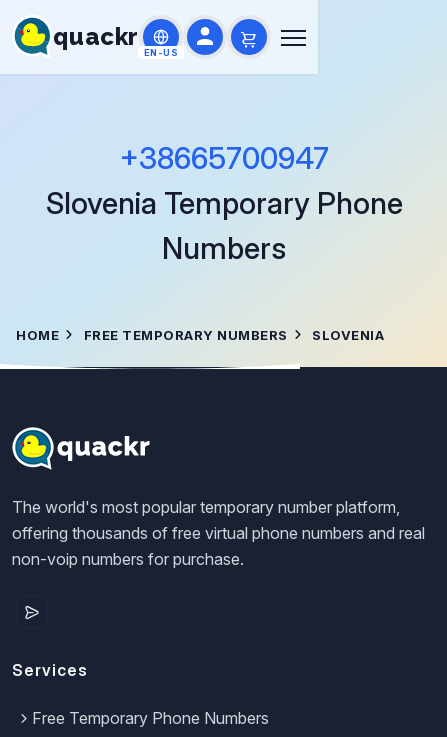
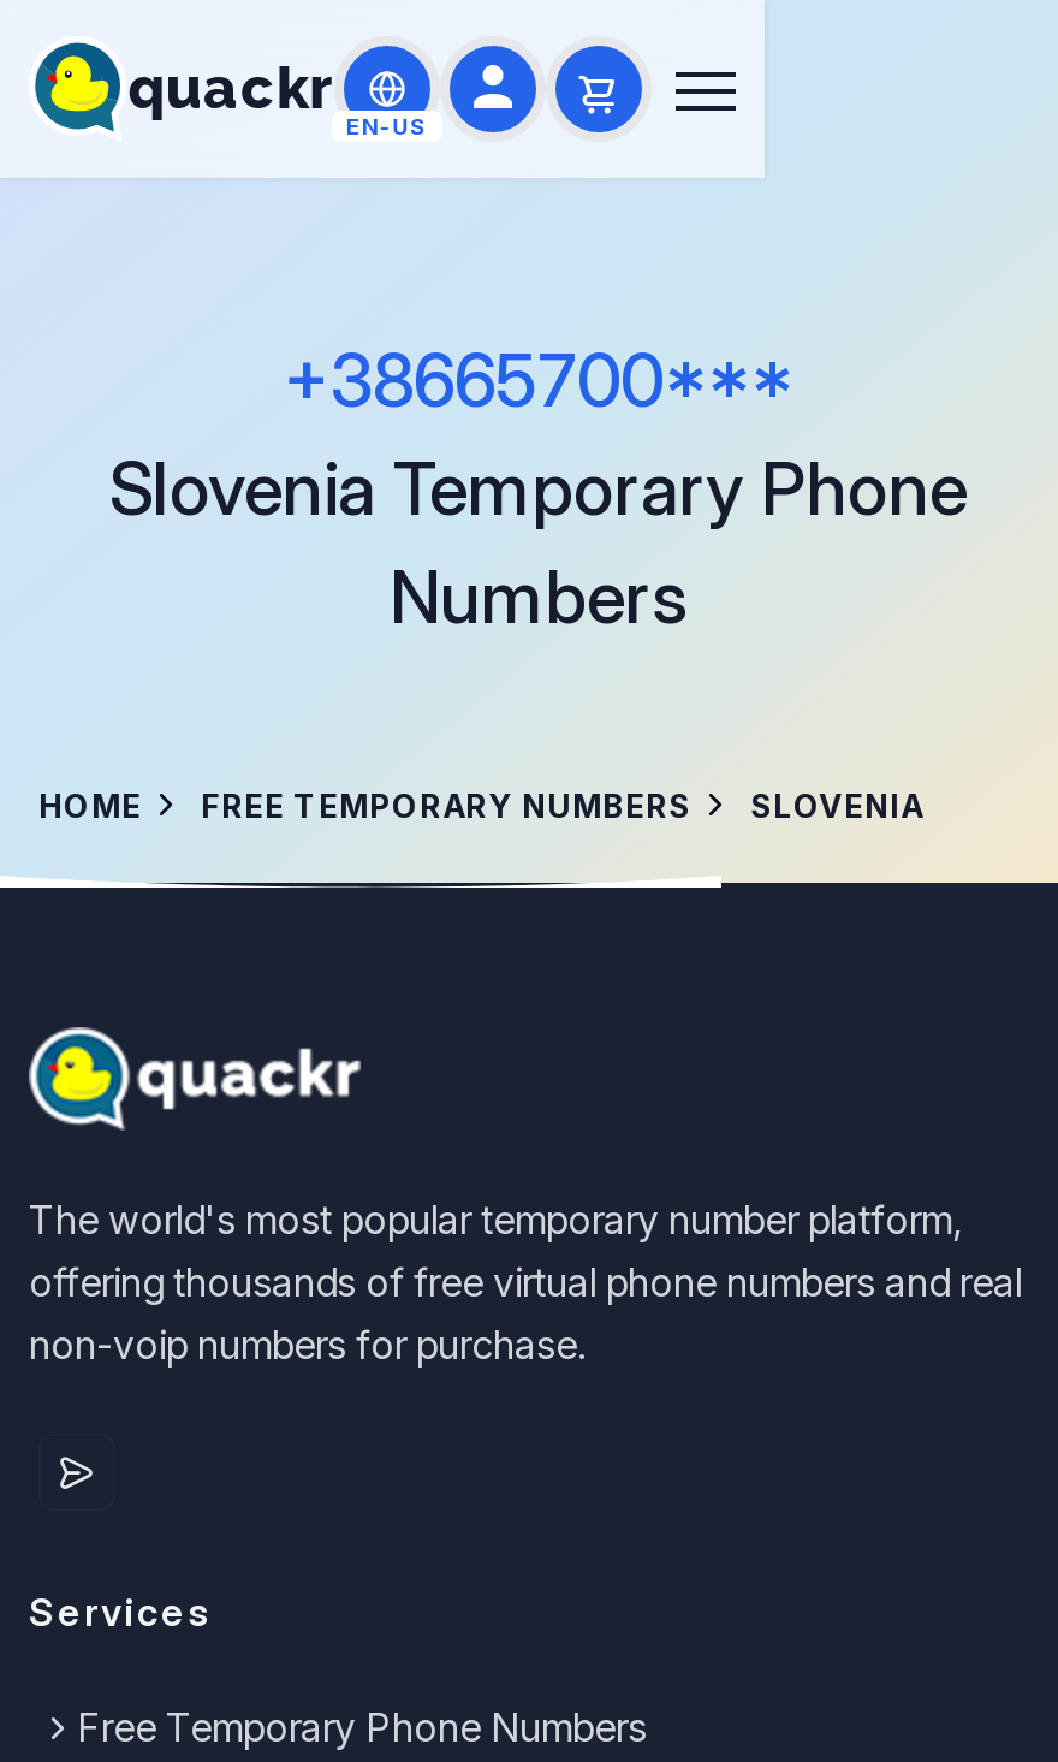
- +38665700947
+ +38665700***
